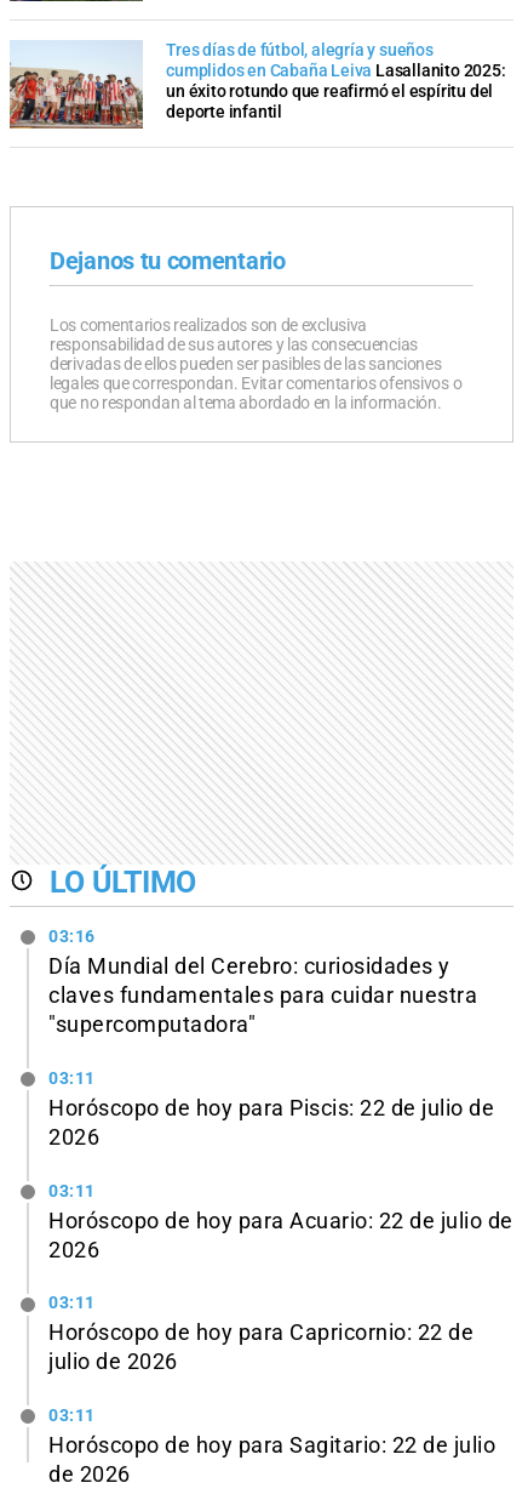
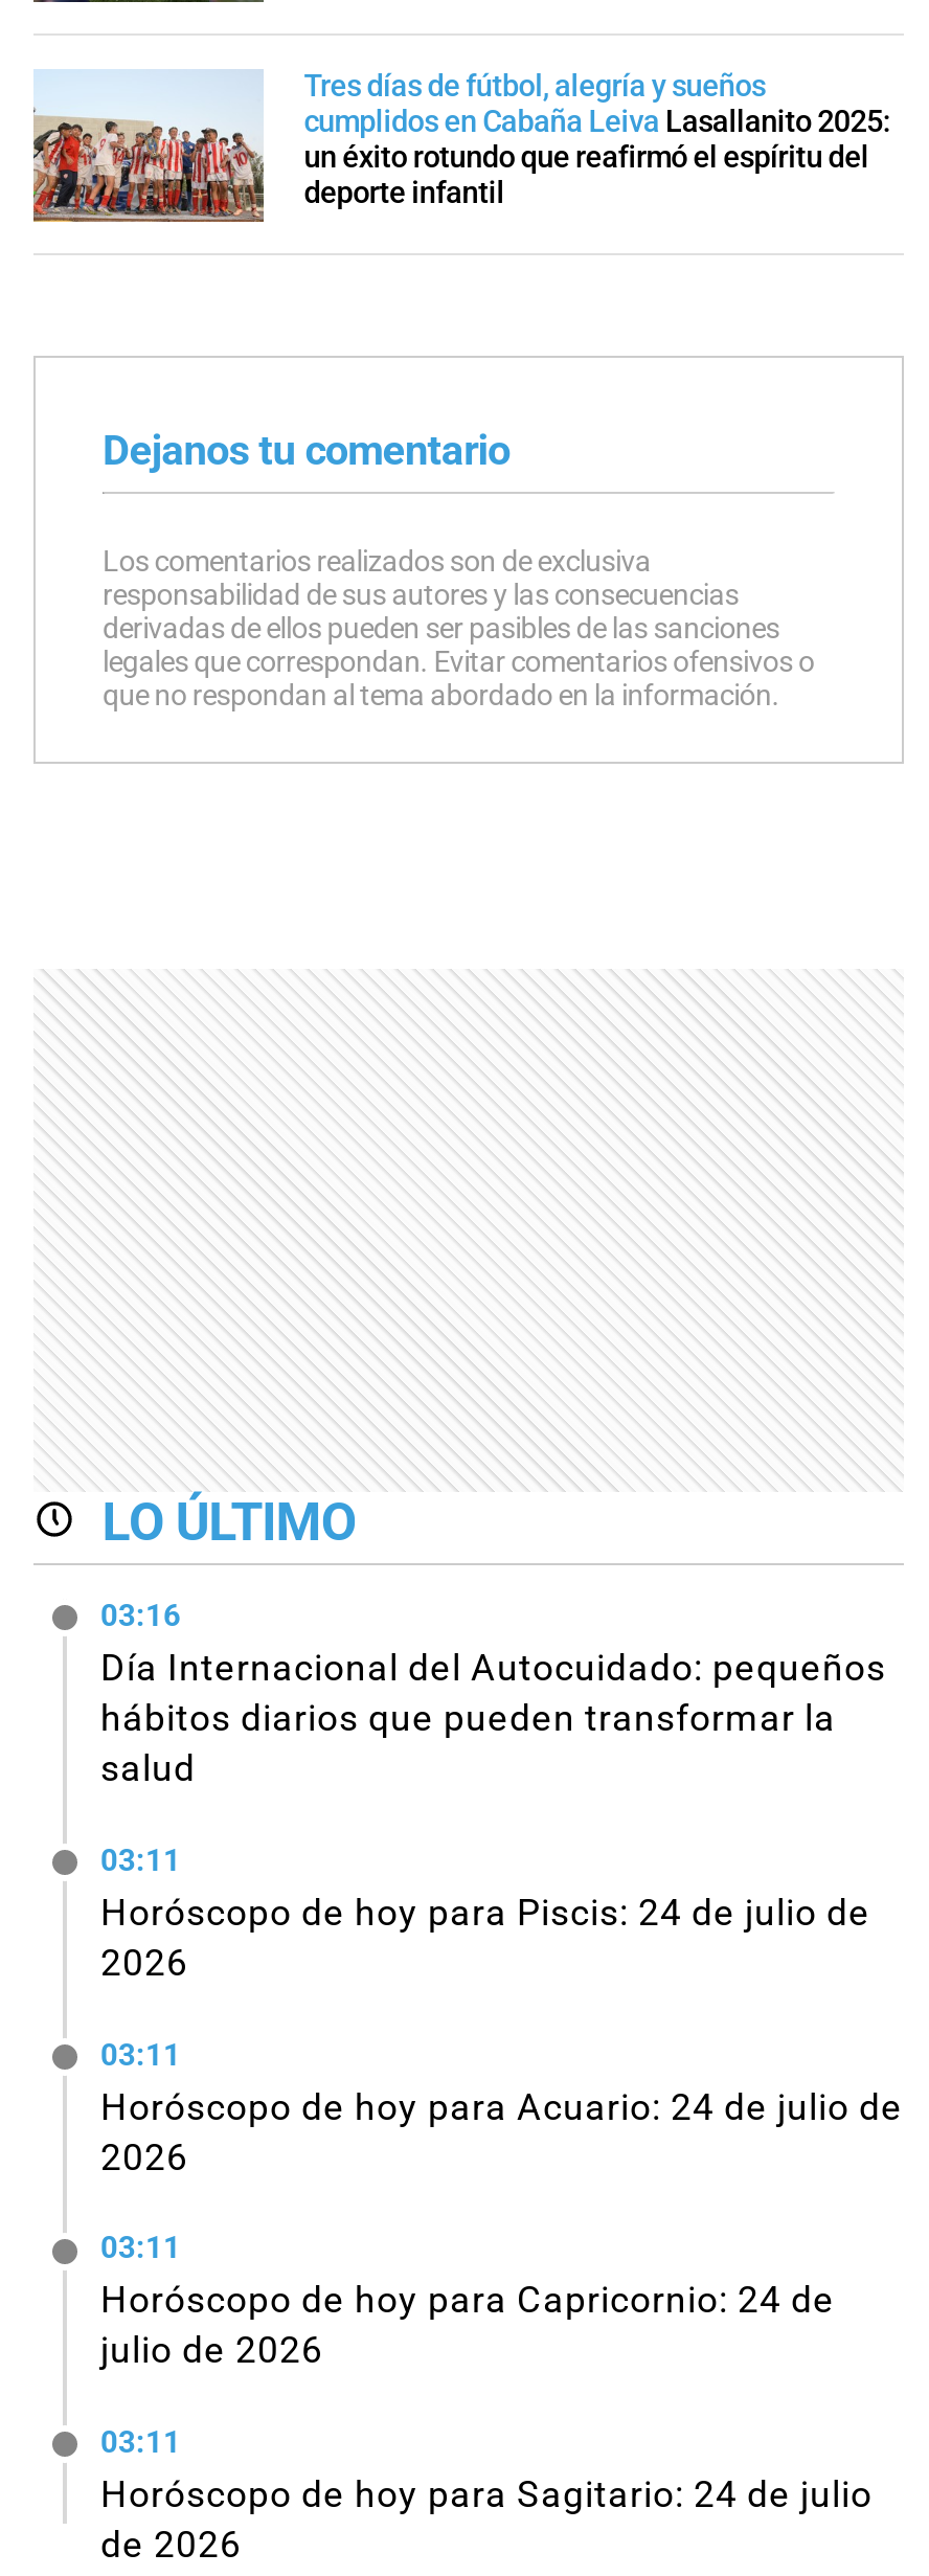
- Día Mundial del Cerebro: curiosidades y
- claves fundamentales para cuidar nuestra
- "supercomputadora"
+ Día Internacional del Autocuidado: pequeños
+ hábitos diarios que pueden transformar la
+ salud

- Horóscopo de hoy para Piscis: 22 de julio de
+ Horóscopo de hoy para Piscis: 24 de julio de

- Horóscopo de hoy para Acuario: 22 de julio de
+ Horóscopo de hoy para Acuario: 24 de julio de

- Horóscopo de hoy para Capricornio: 22 de
+ Horóscopo de hoy para Capricornio: 24 de

- Horóscopo de hoy para Sagitario: 22 de julio
+ Horóscopo de hoy para Sagitario: 24 de julio
